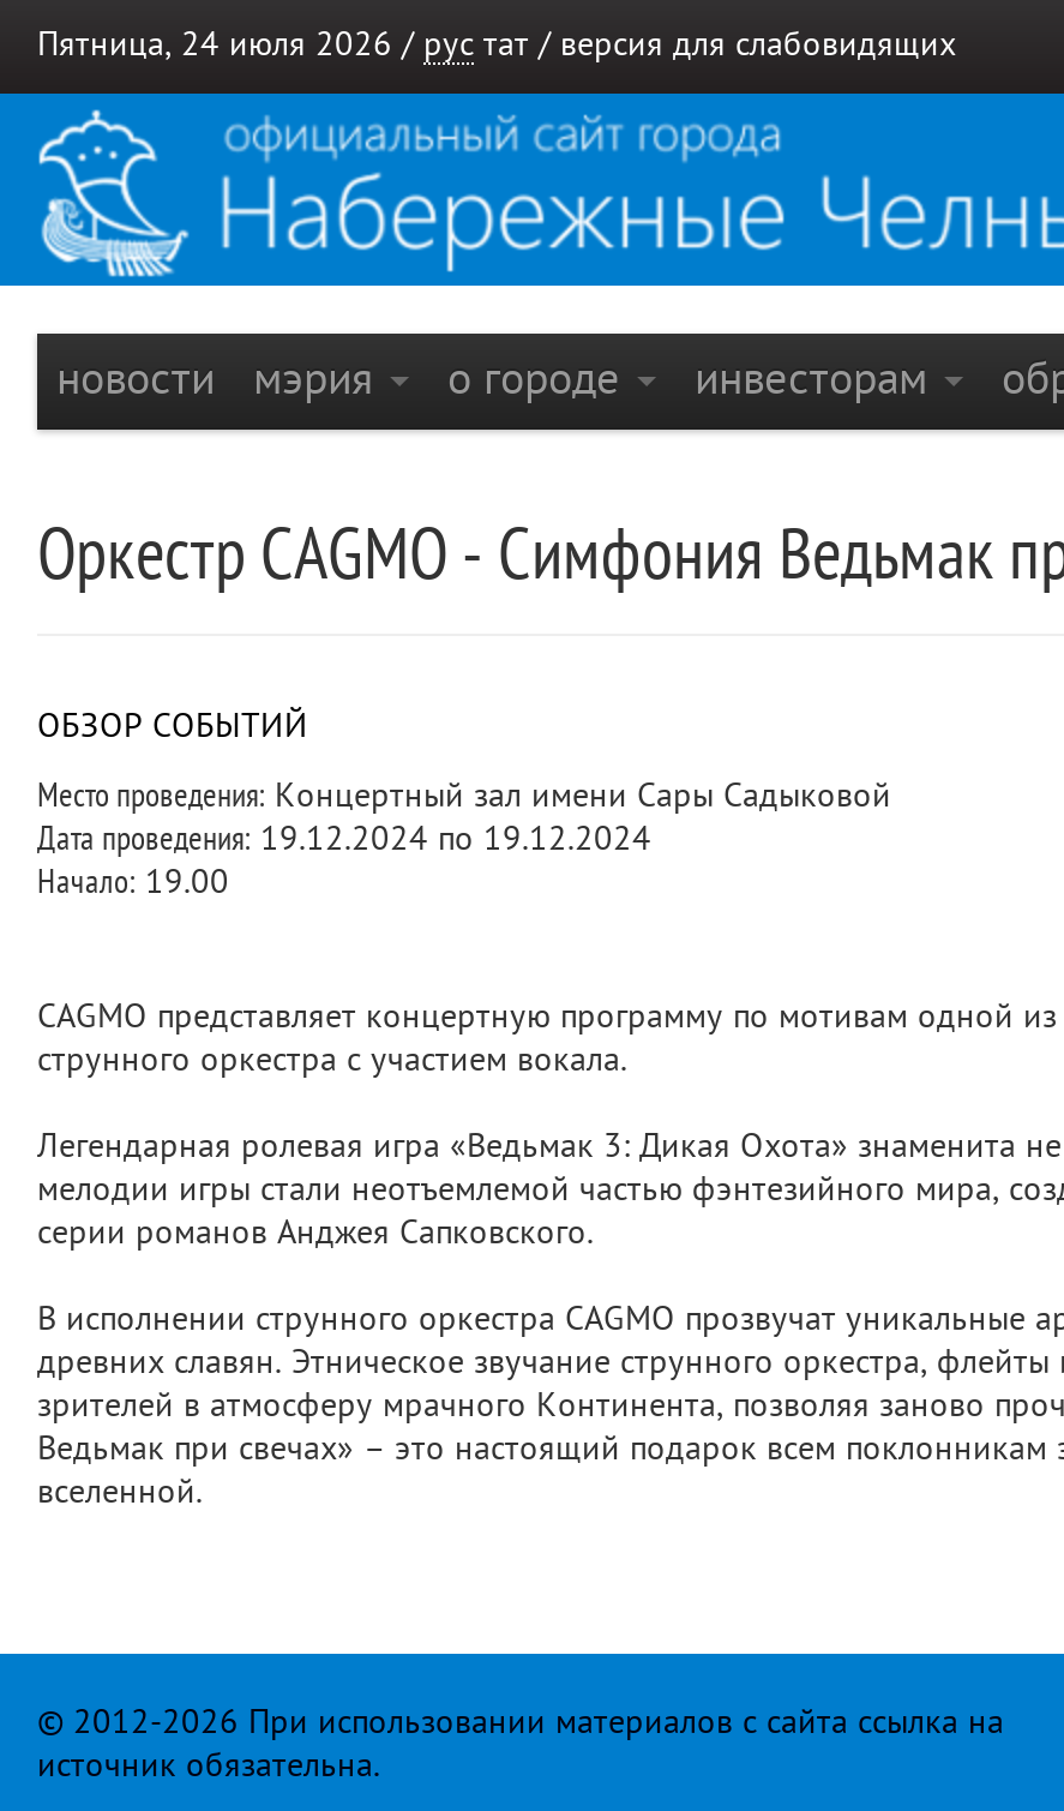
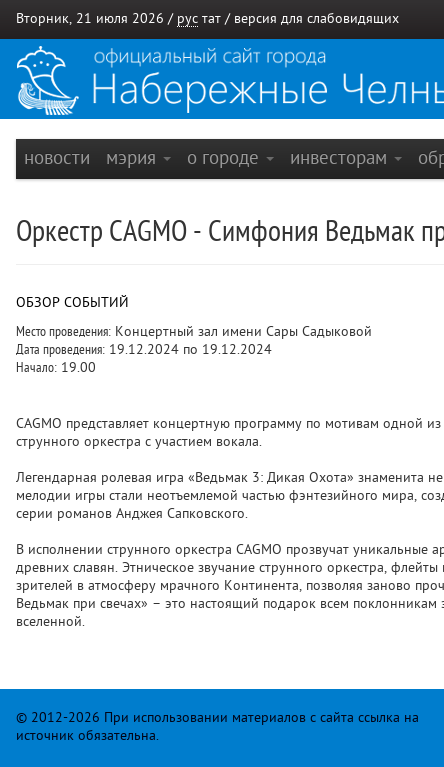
- Пятница, 24 июля 2026 / рус тат / версия для слабовидящих
+ Вторник, 21 июля 2026 / рус тат / версия для слабовидящих
